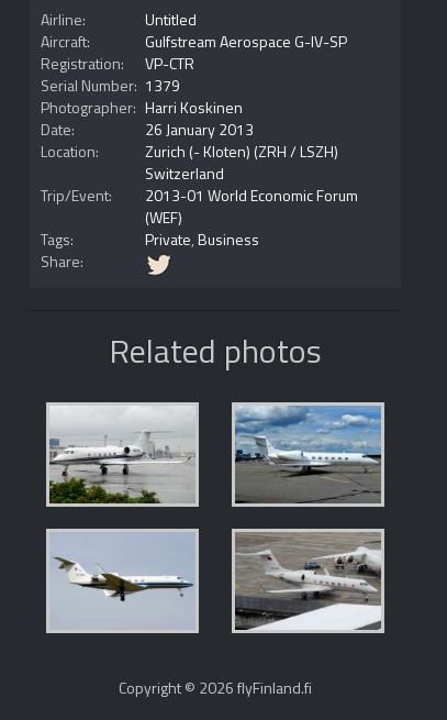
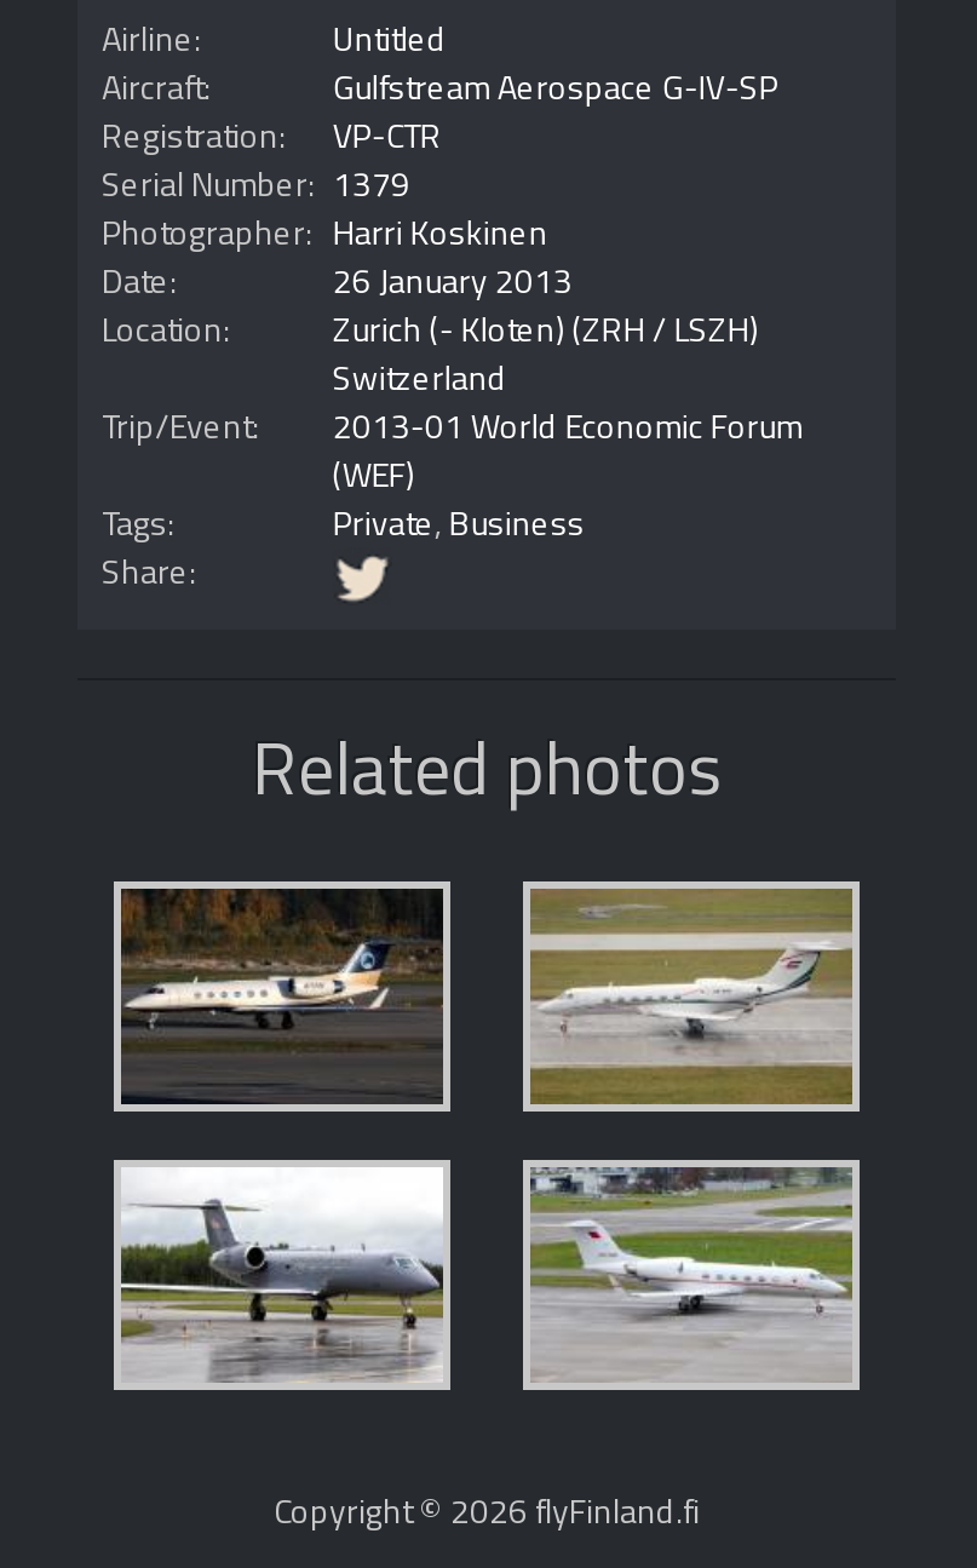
- [image]
+ [image]

- [image]
+ [image]

- [image]
+ [image]

- [image]
+ [image]
